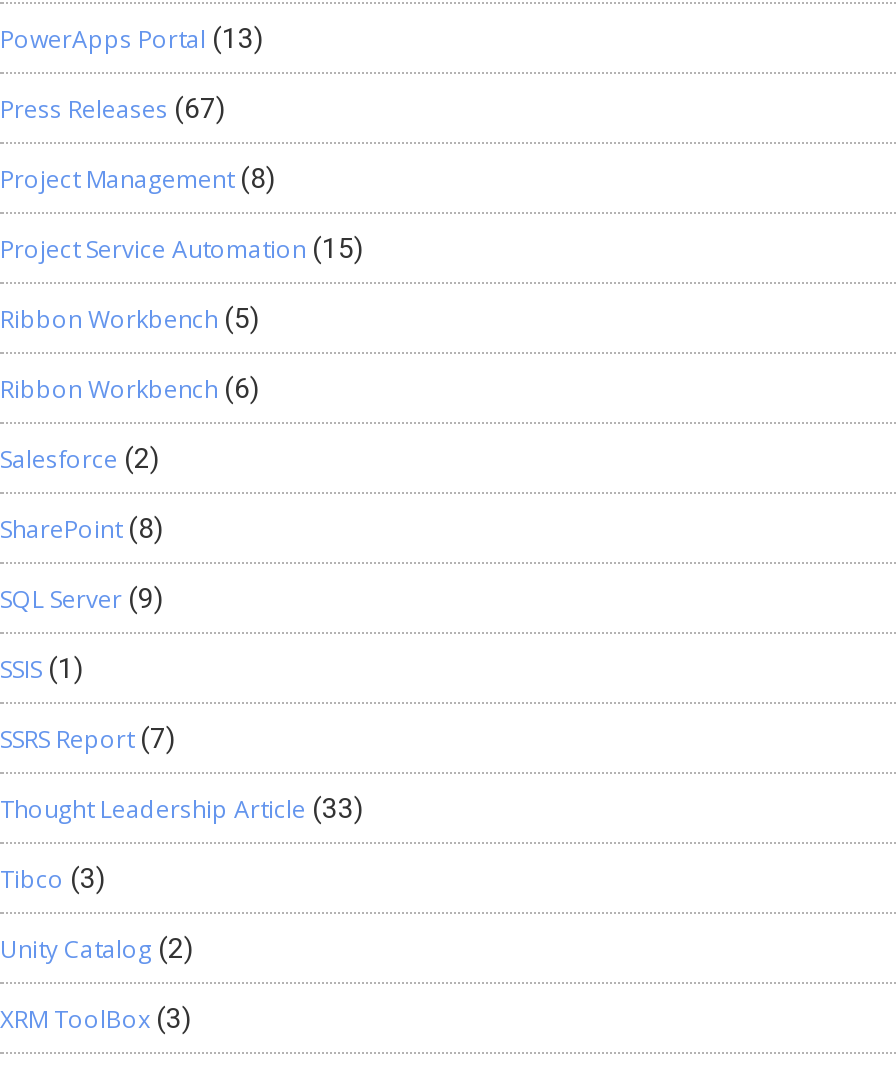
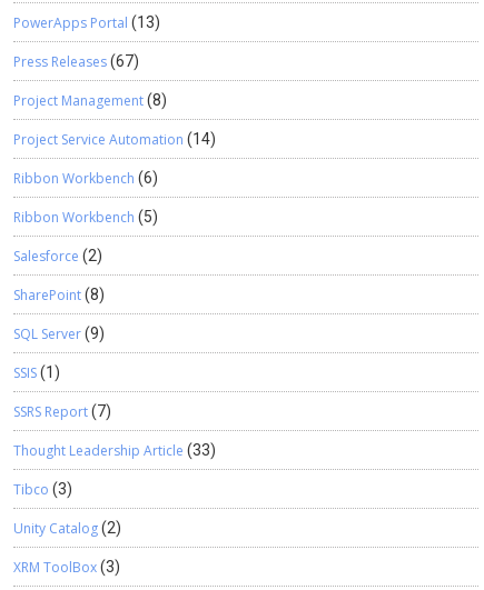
- Project Service Automation (15)
+ Project Service Automation (14)

moved down: Ribbon Workbench (5)

moved up: Ribbon Workbench (6)
